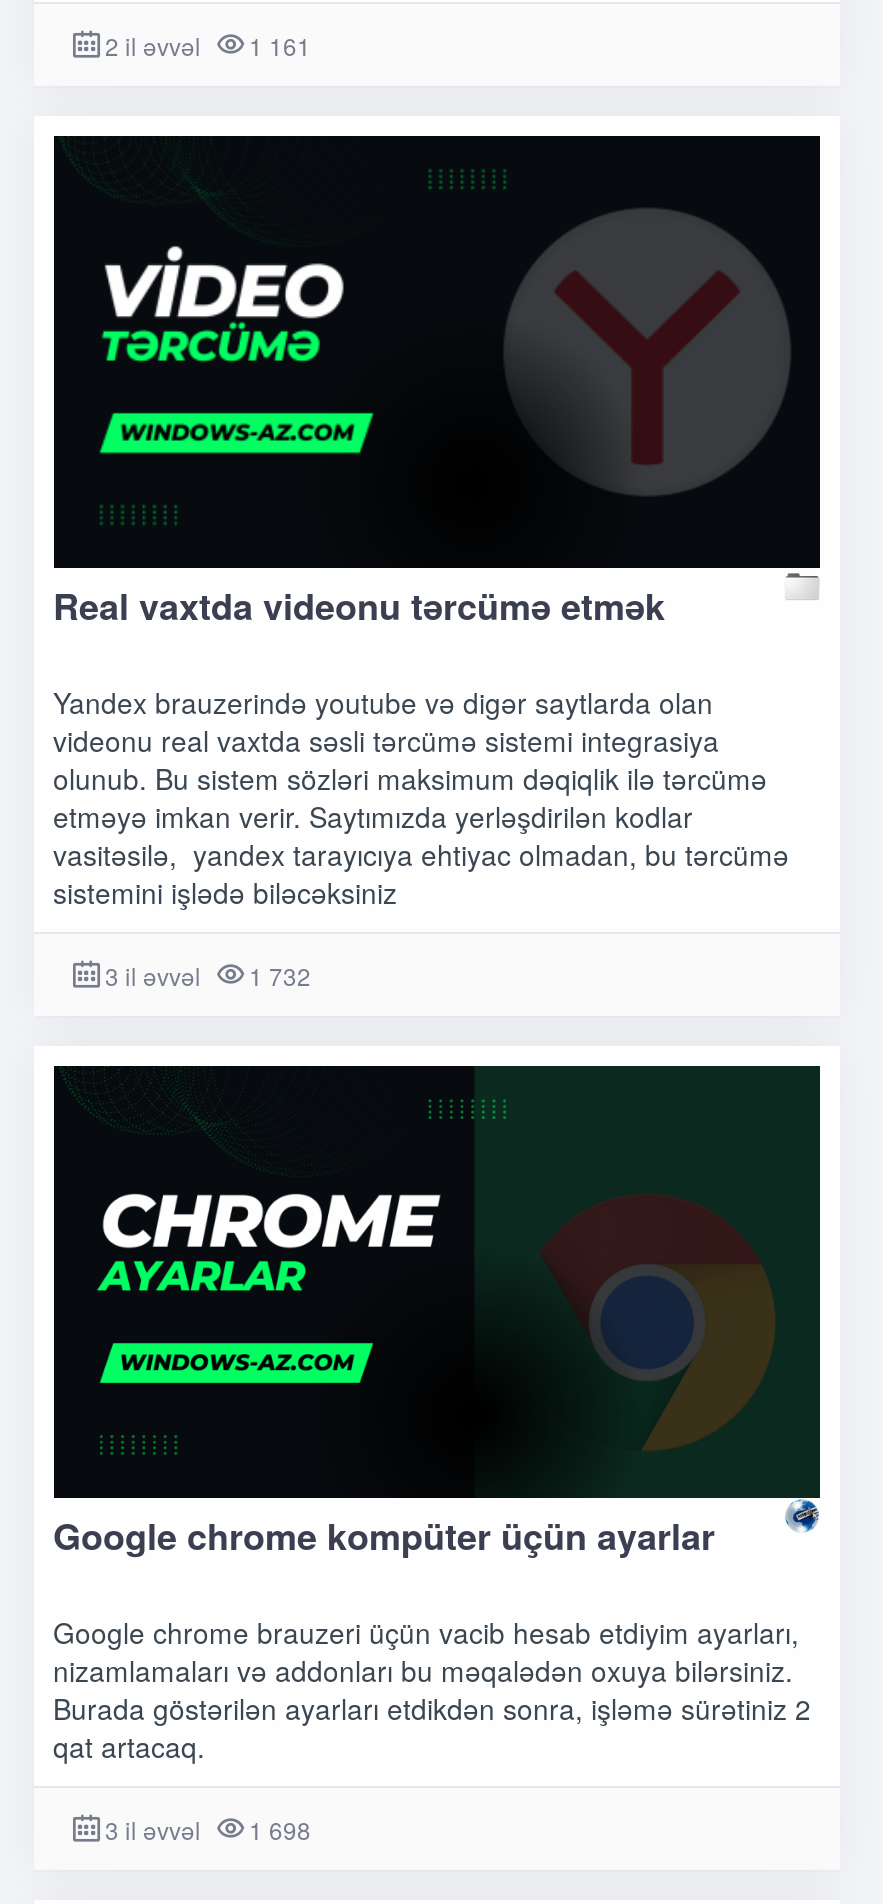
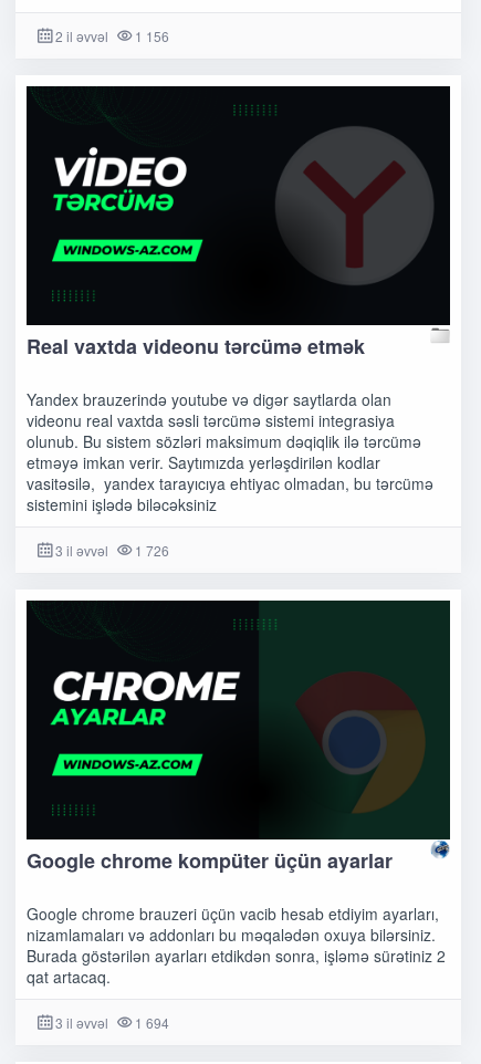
- 2 il əvvəl 1 161
+ 2 il əvvəl 1 156

- 3 il əvvəl 1 732
+ 3 il əvvəl 1 726

- 3 il əvvəl 1 698
+ 3 il əvvəl 1 694
